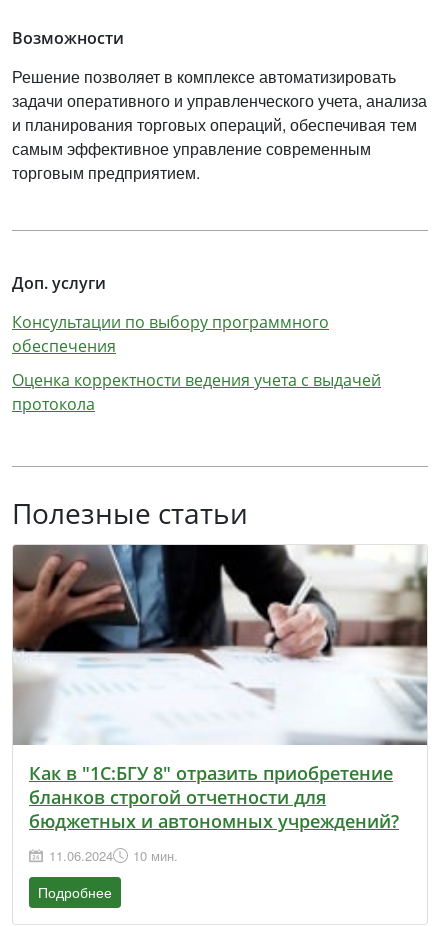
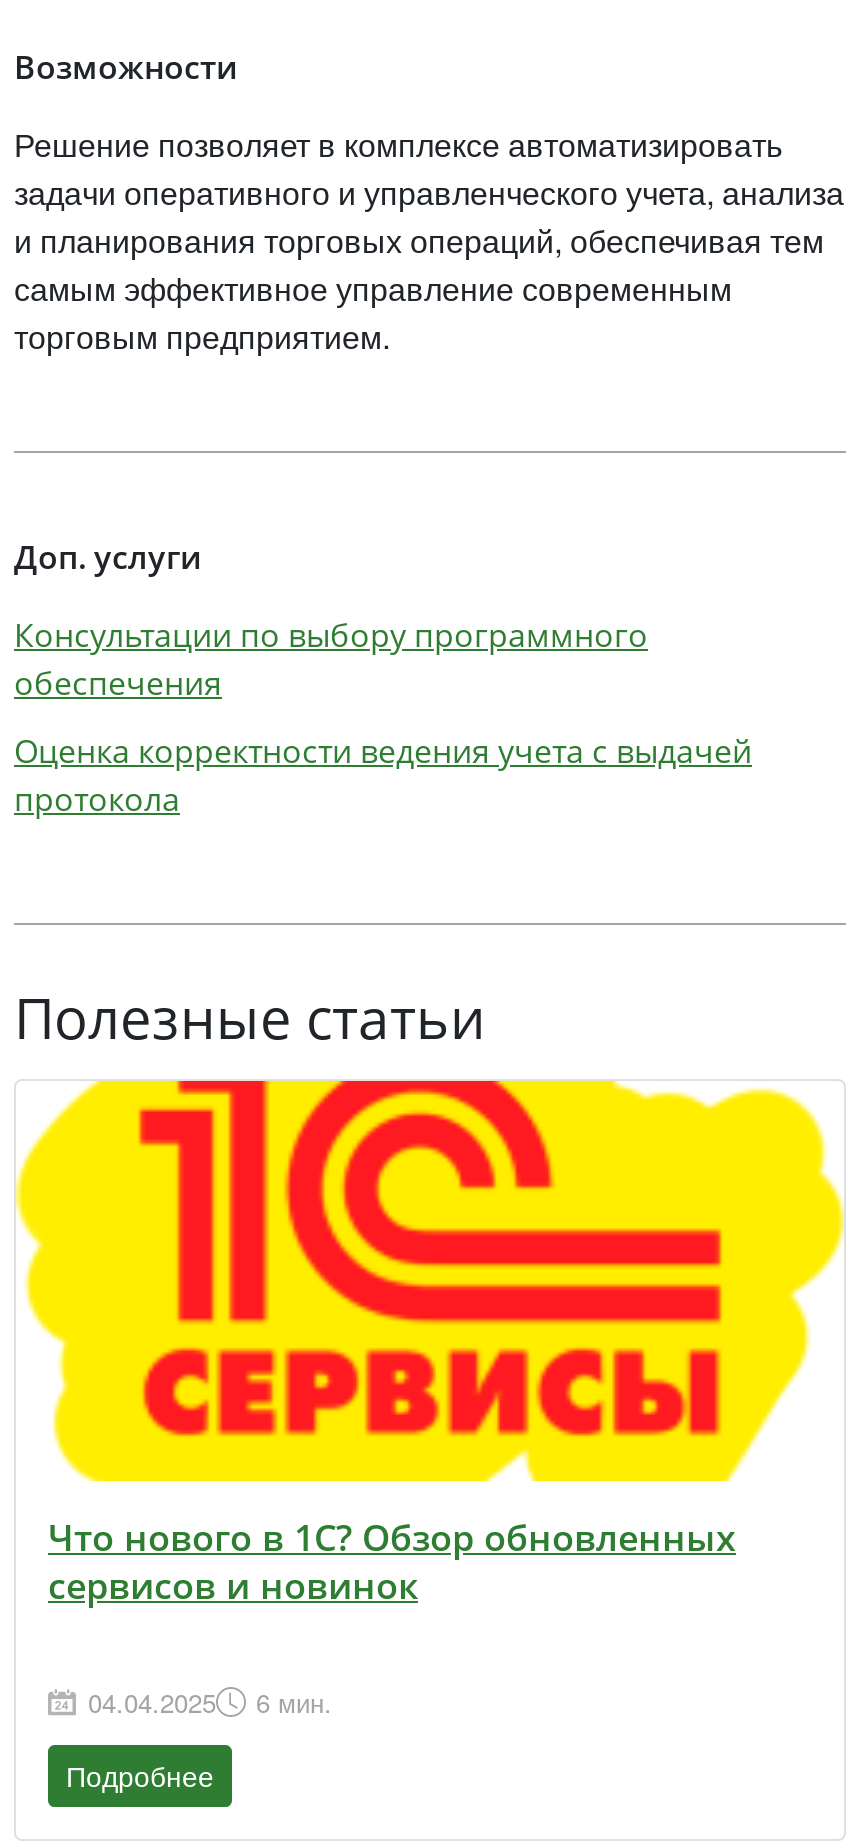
- [image]
- Как в "1С:БГУ 8" отразить приобретение
- бланков строгой отчетности для
- бюджетных и автономных учреждений?
+ [image]
+ Что нового в 1С? Обзор обновленных
+ сервисов и новинок

- 11.06.2024
- 10 мин.
+ 04.04.2025
+ 6 мин.
